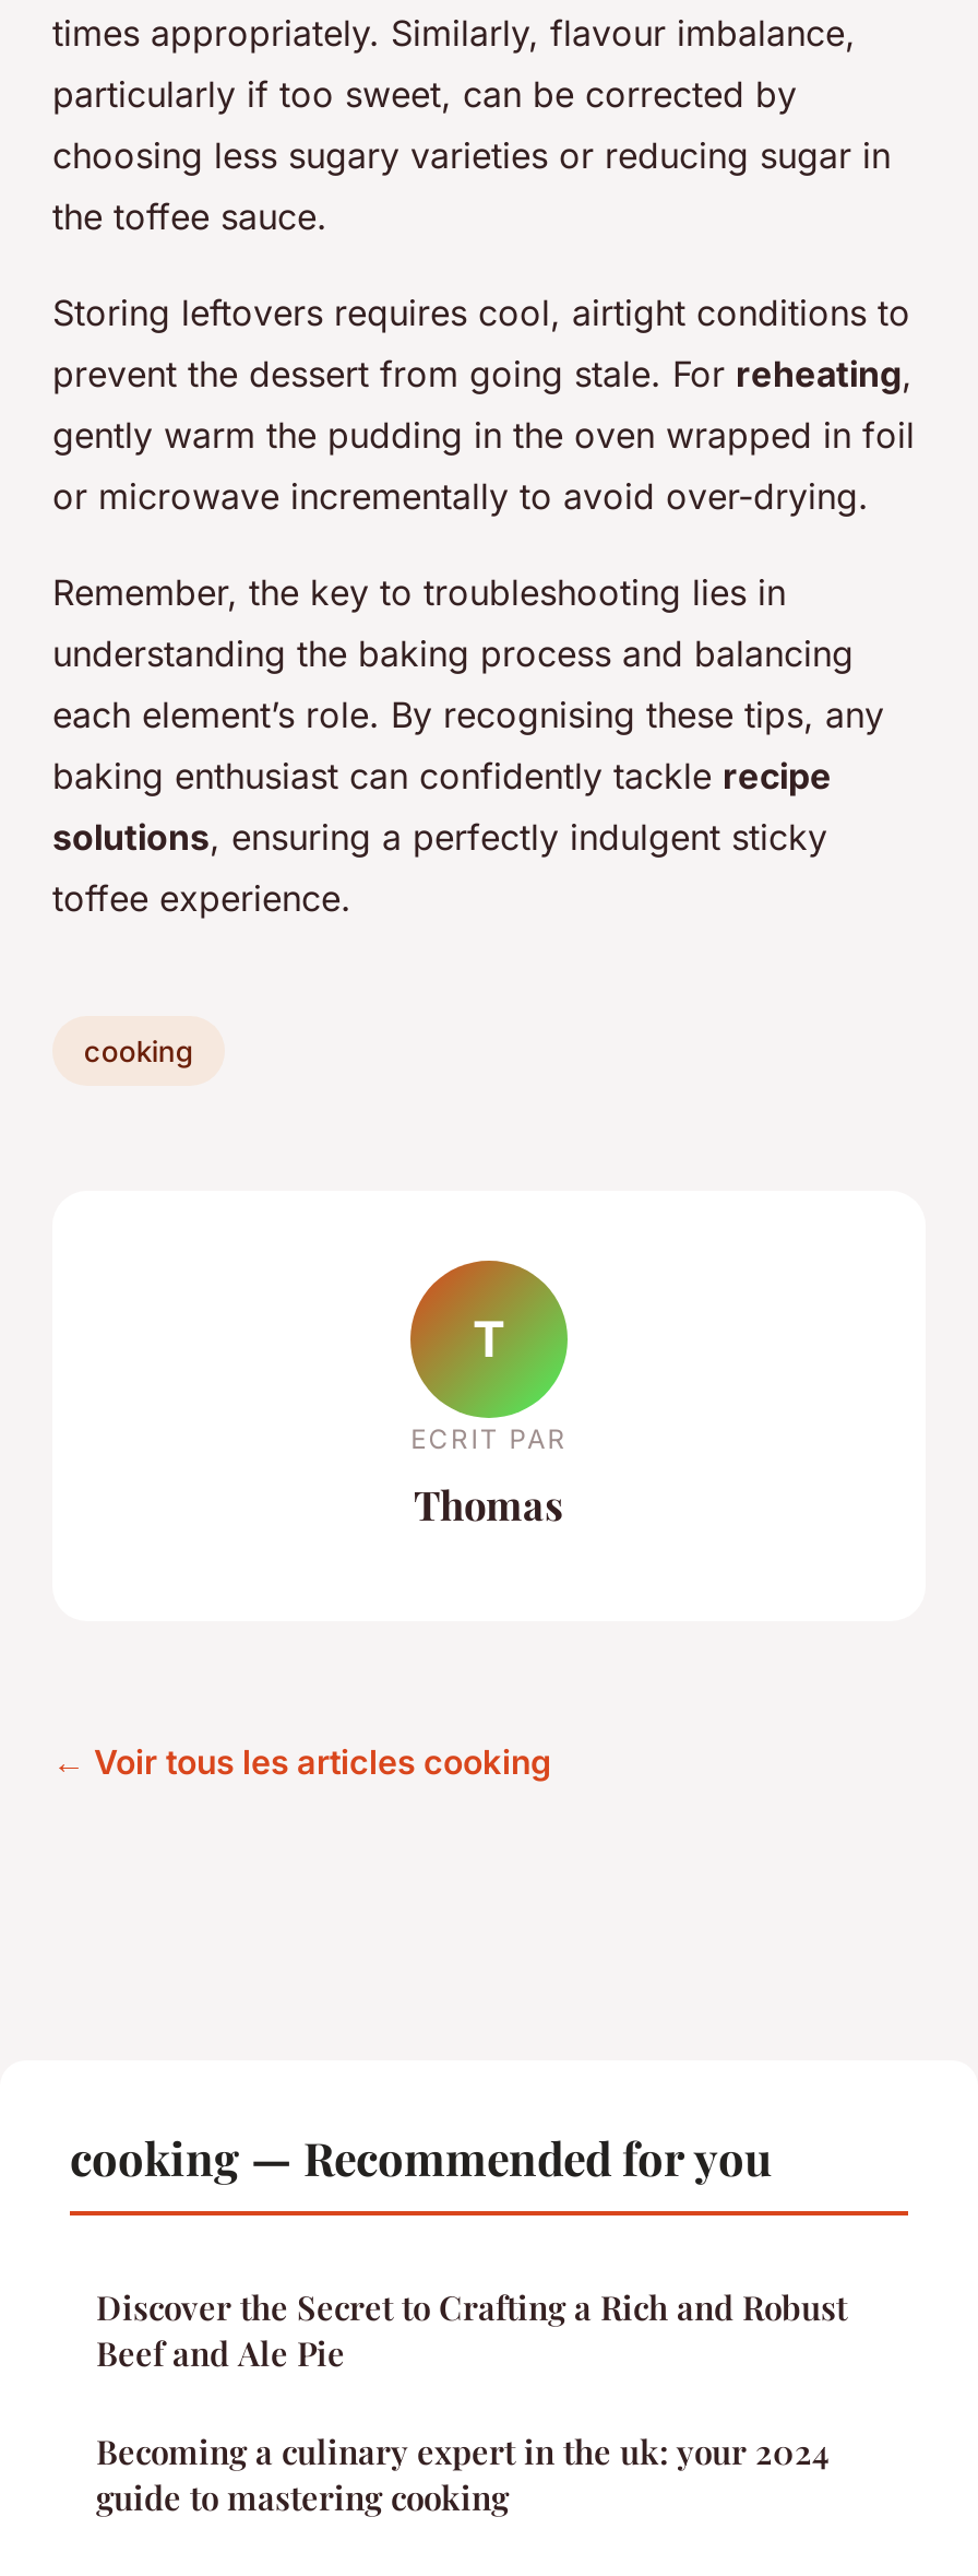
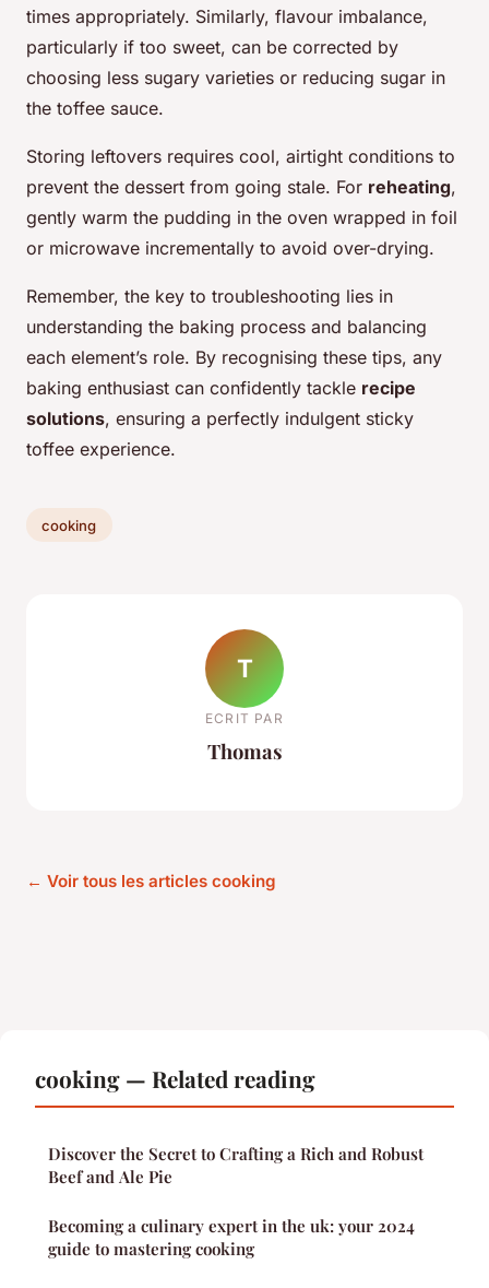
- cooking — Recommended for you
+ cooking — Related reading
